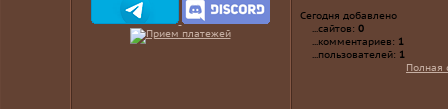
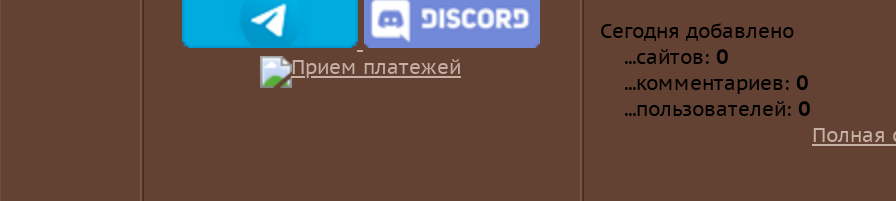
- ...комментариев: 1
+ ...комментариев: 0

- ...пользователей: 1
+ ...пользователей: 0
